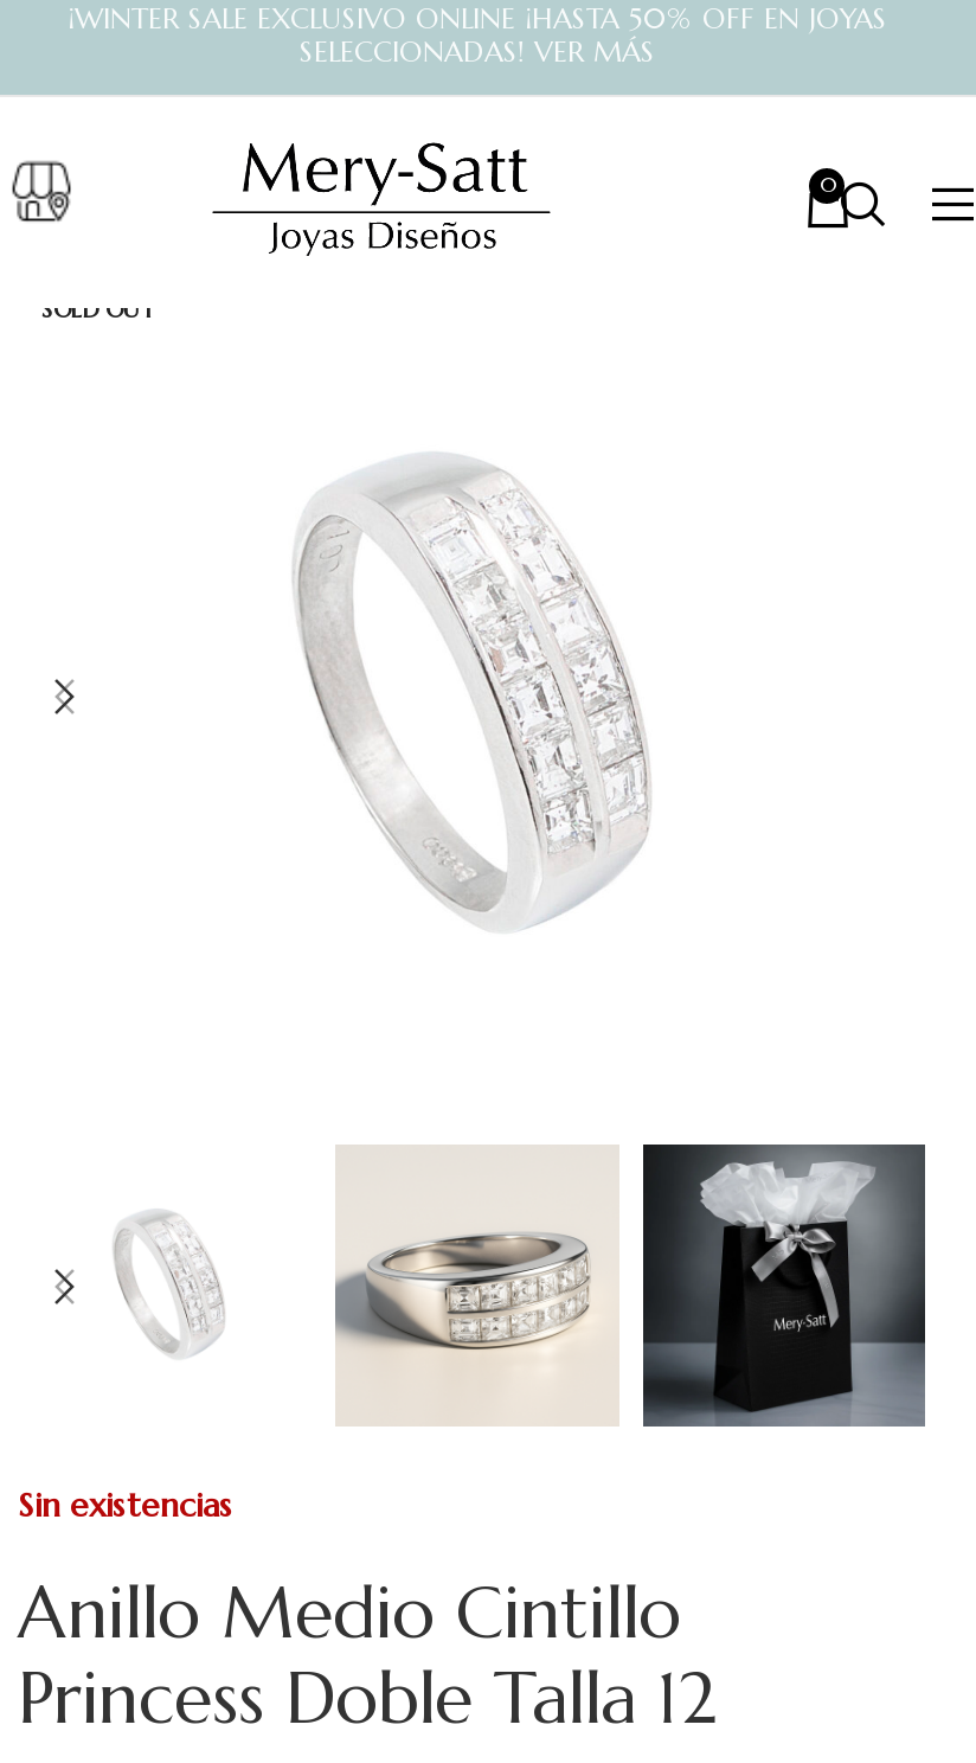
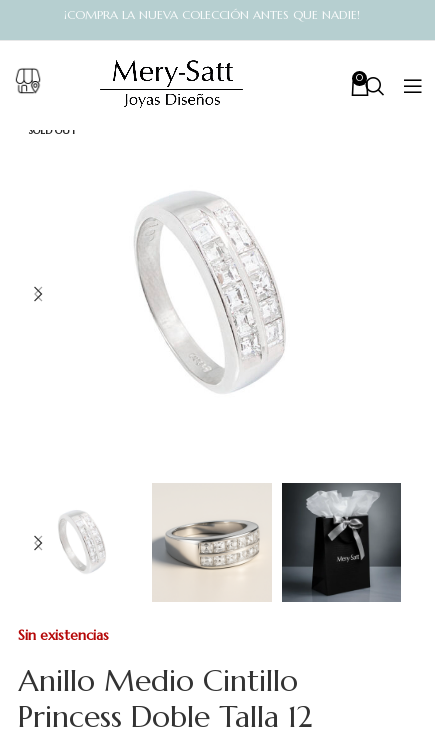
- ¡WINTER SALE EXCLUSIVO ONLINE ¡HASTA 50% OFF EN JOYAS
- SELECCIONADAS! VER MÁS
+ ¡COMPRA LA NUEVA COLECCIÓN ANTES QUE NADIE!
